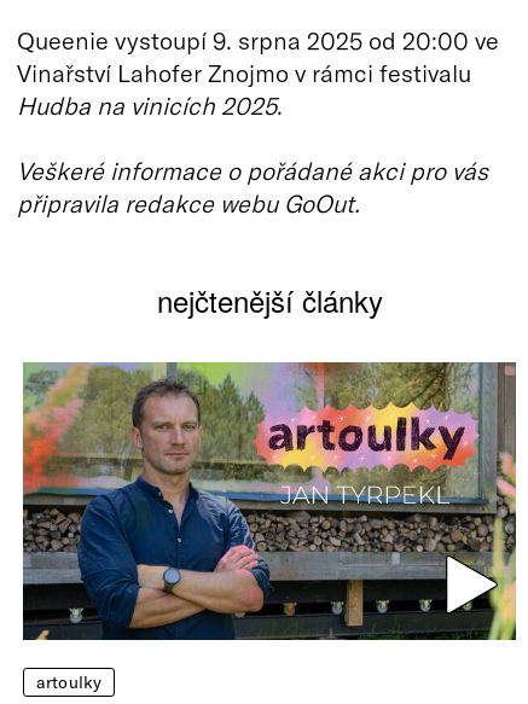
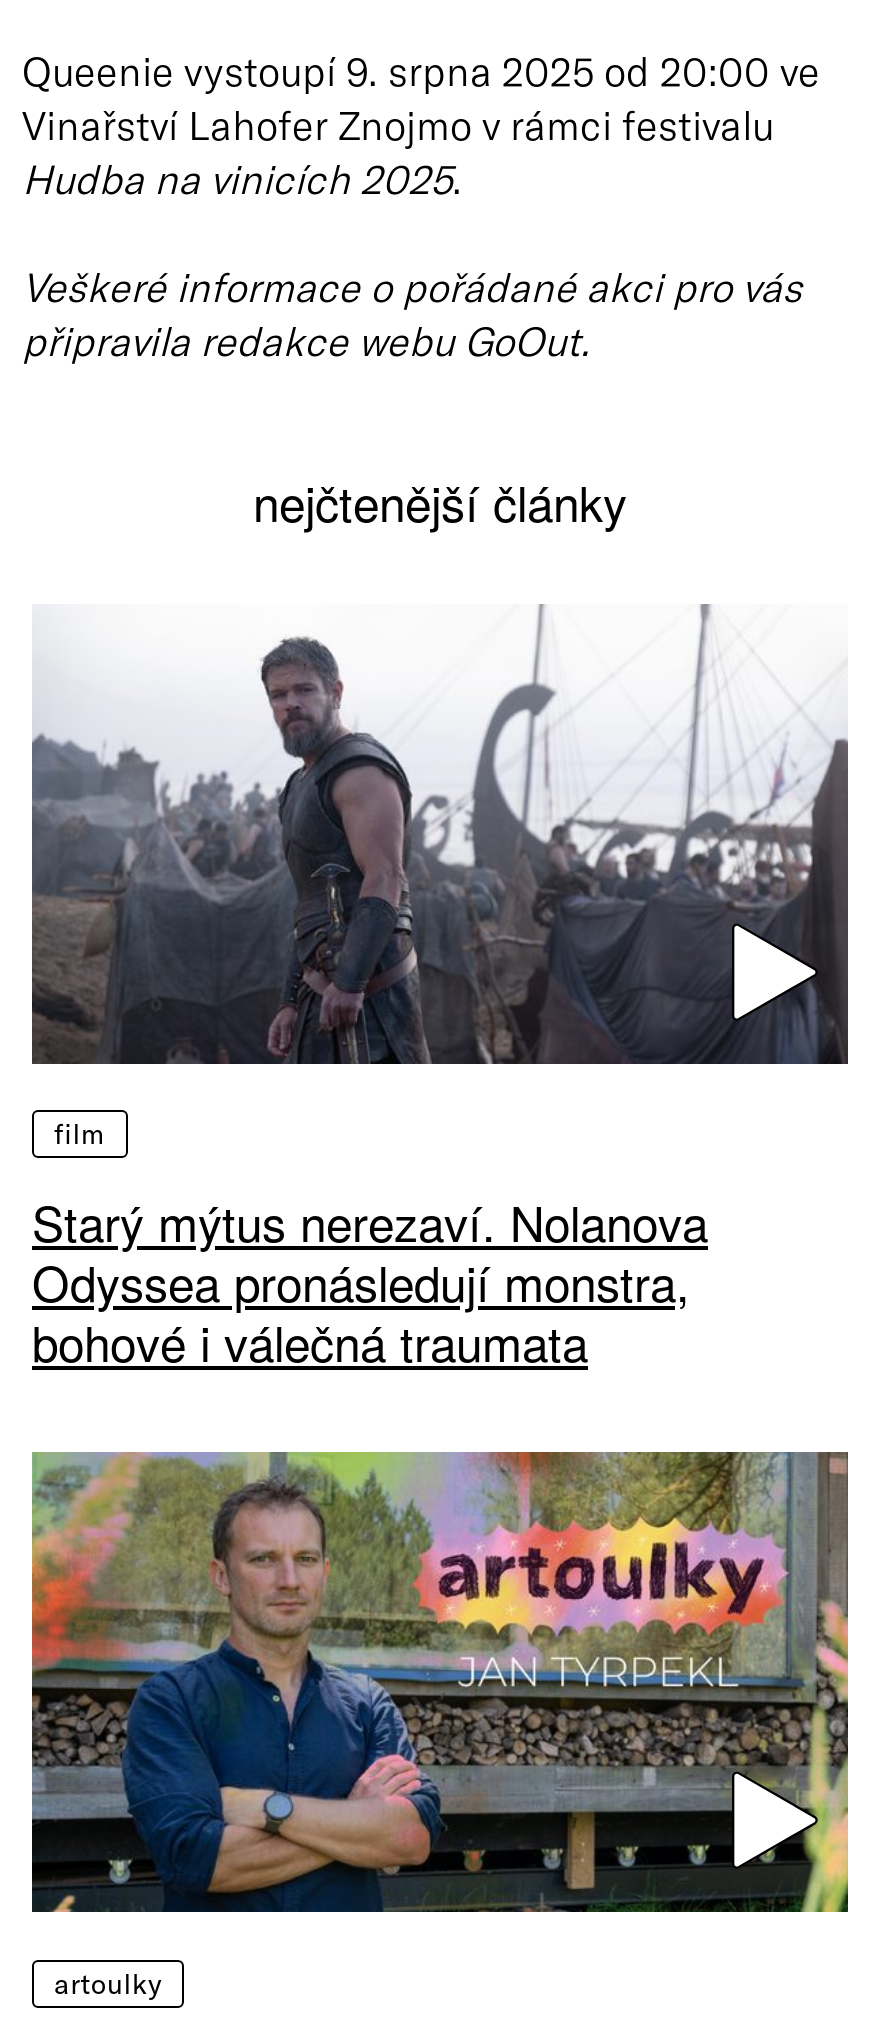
+ [image]
+ film
+ Starý mýtus nerezaví. Nolanova
+ Odyssea pronásledují monstra,
+ bohové i válečná traumata
